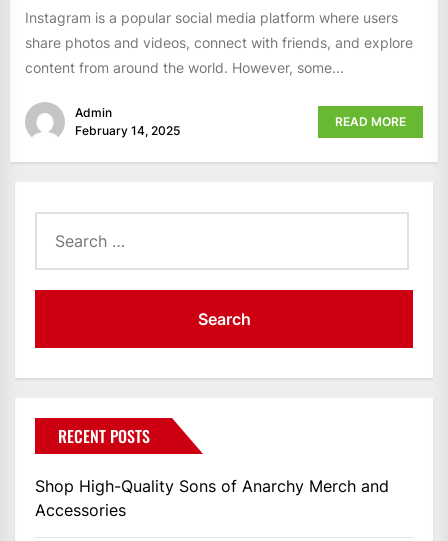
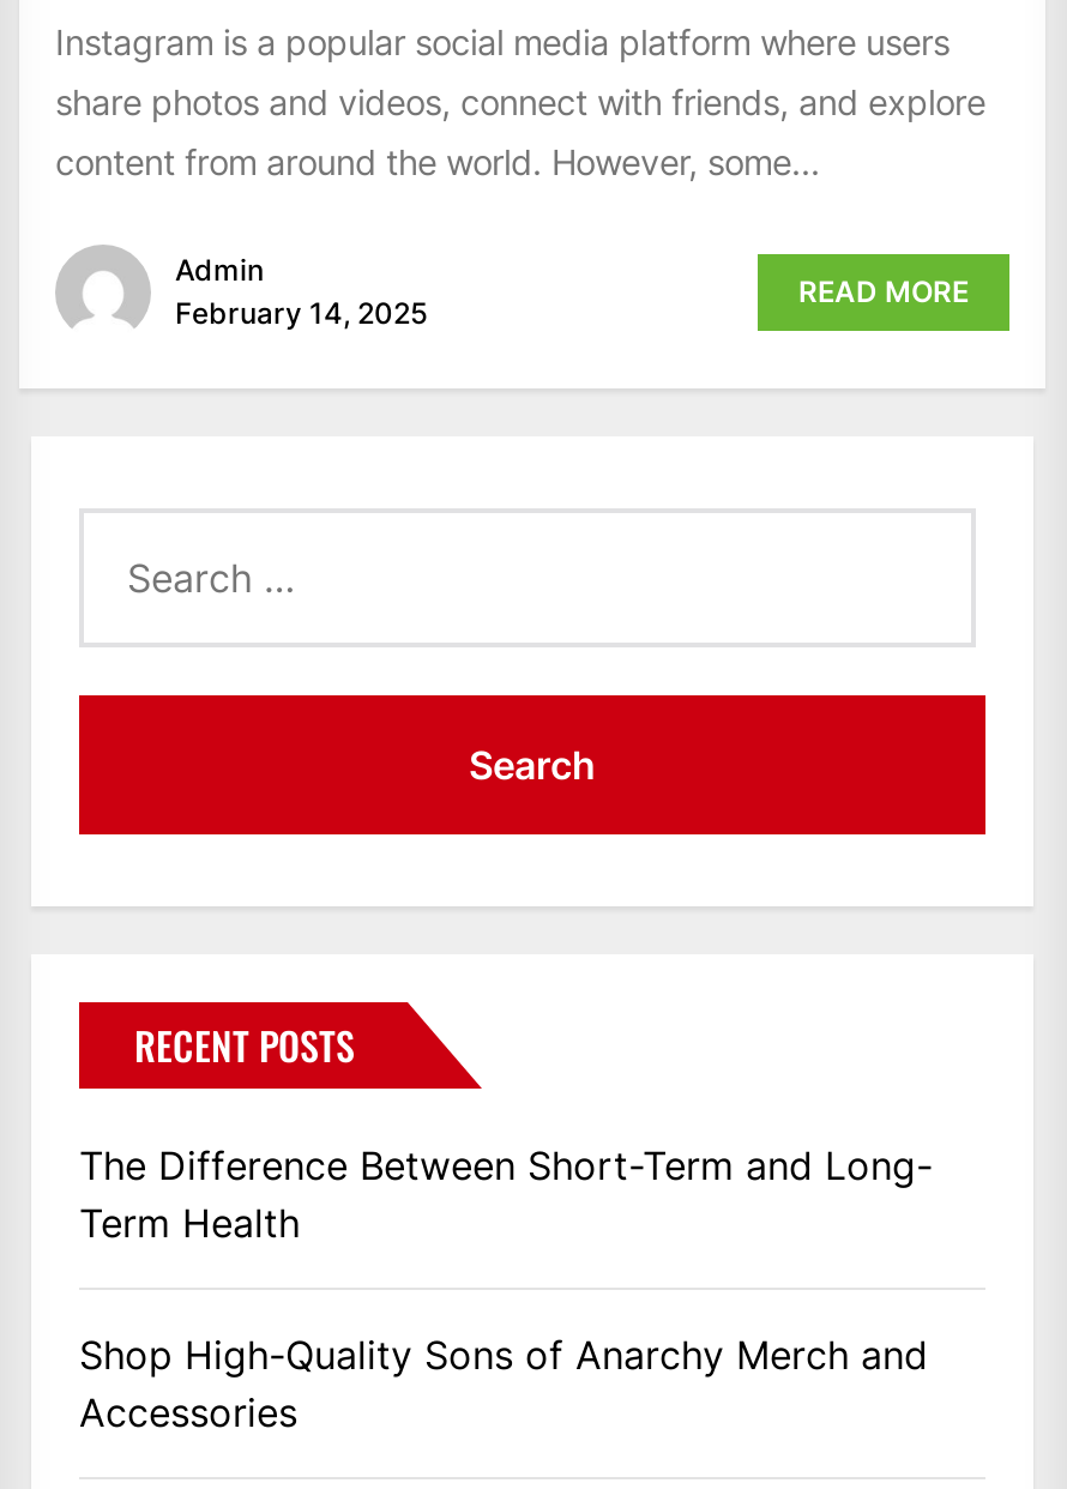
+ The Difference Between Short-Term and Long-
+ Term Health
